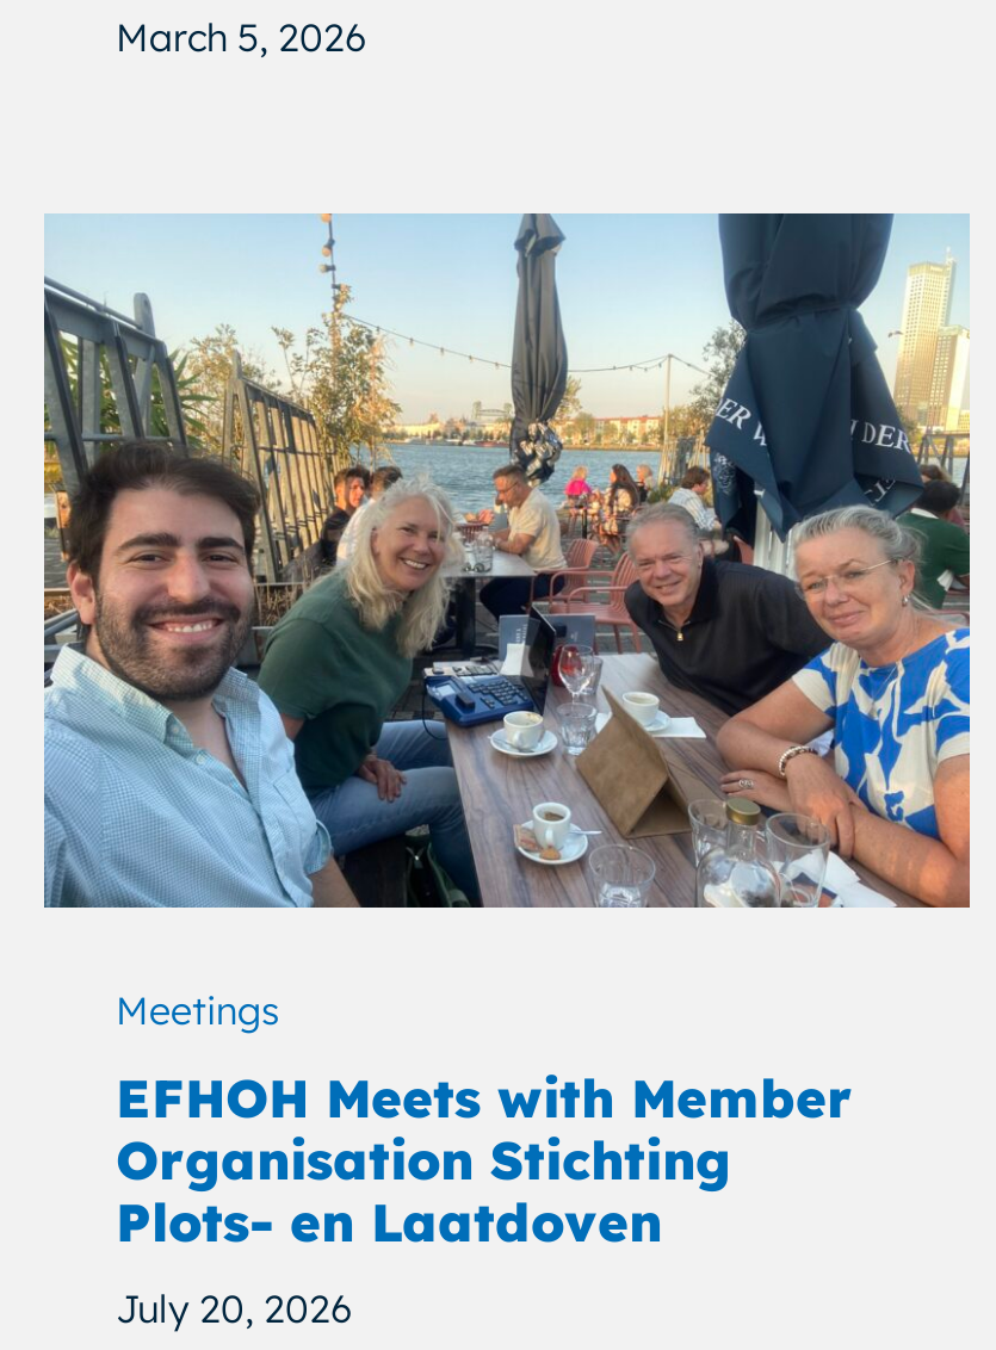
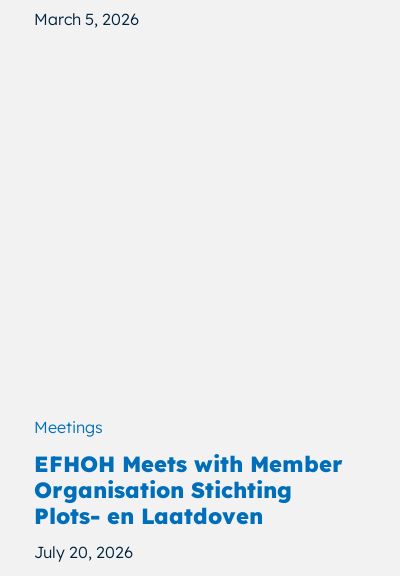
- [image]
